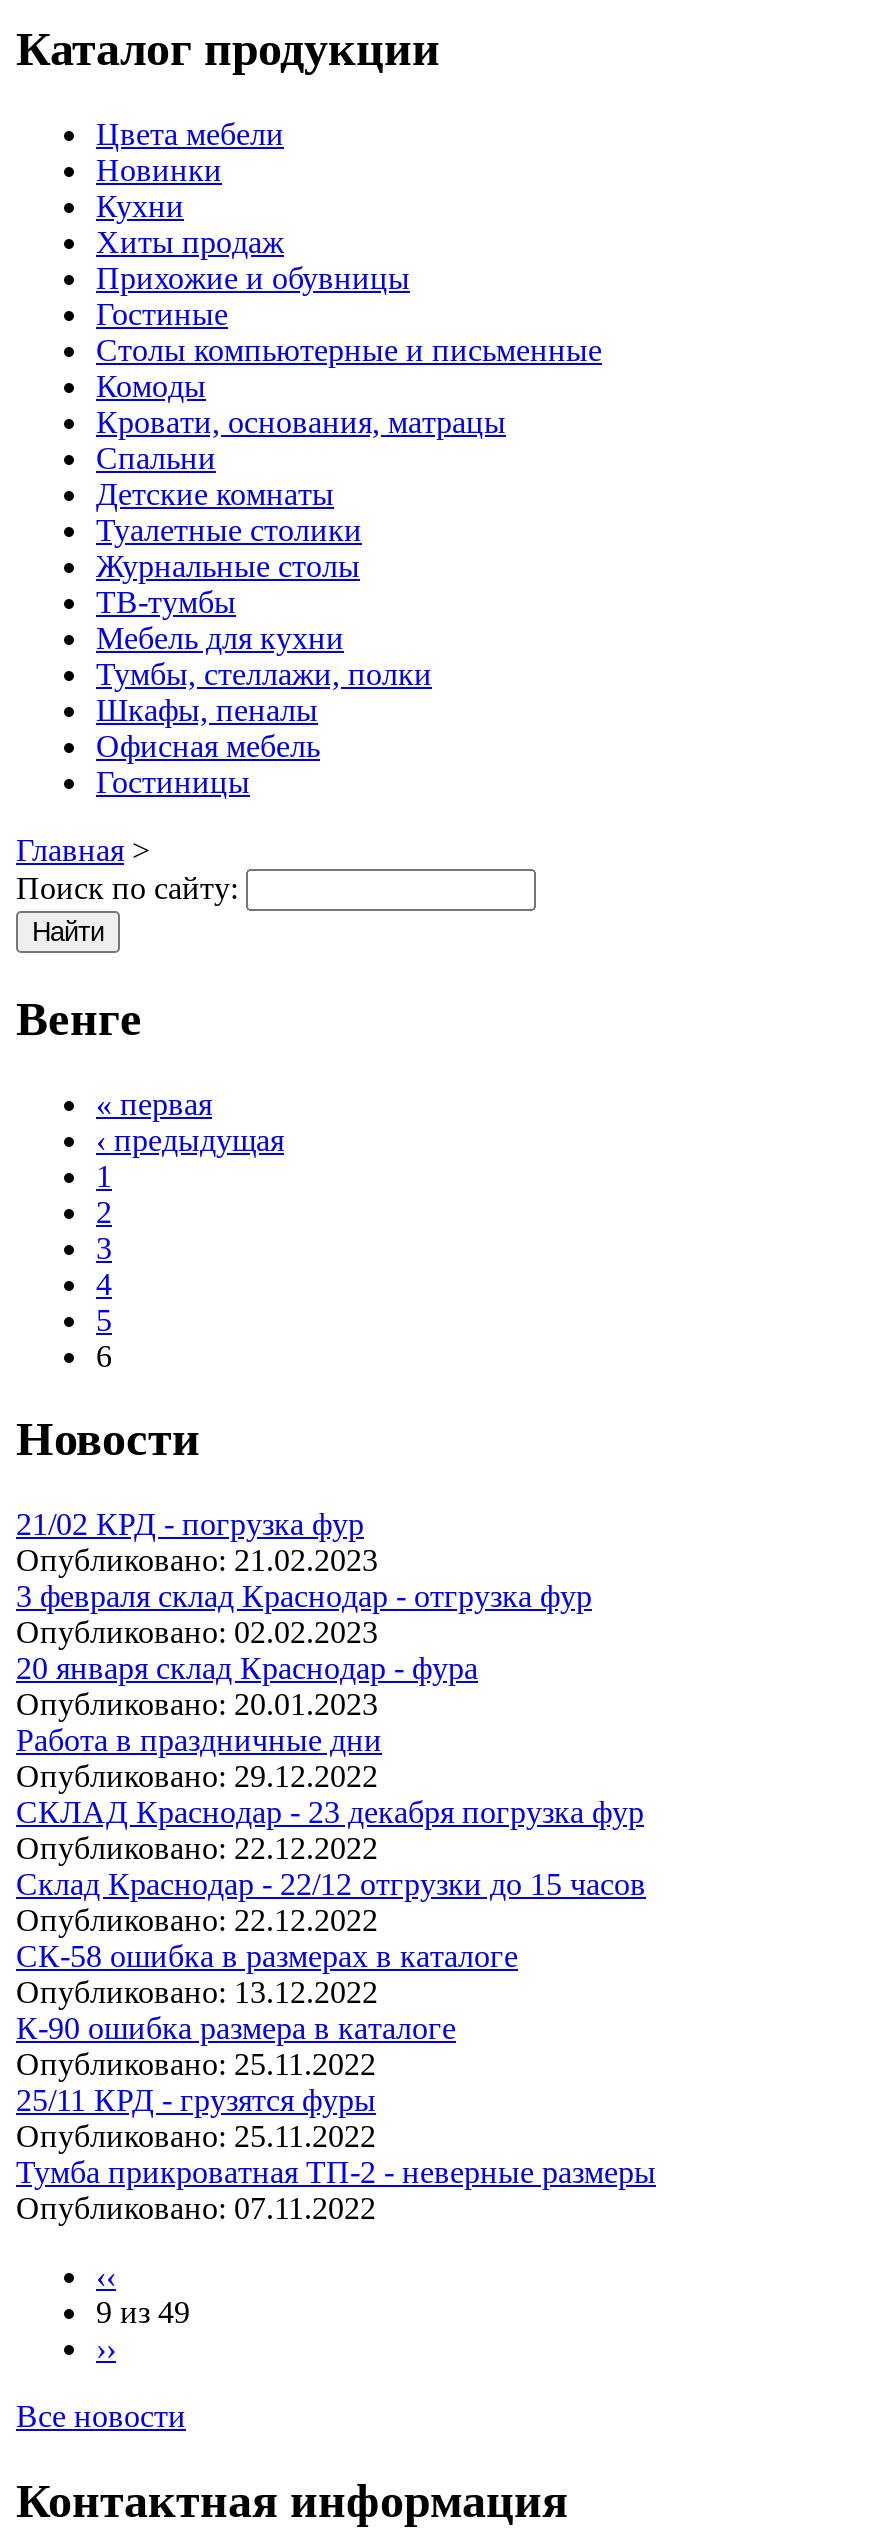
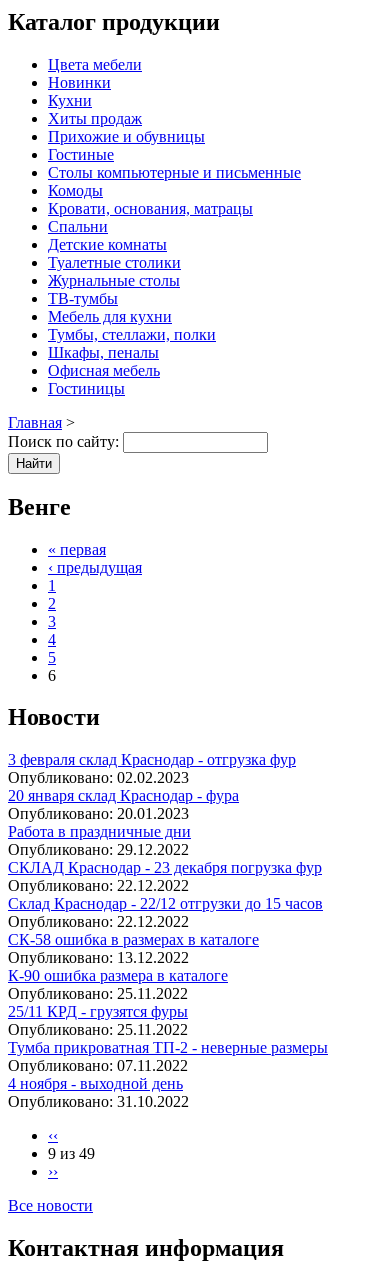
- 21/02 КРД - погрузка фур
- Опубликовано: 21.02.2023

moved up: Опубликовано: 02.02.2023 | 20 января склад Краснодар - фура | Опубликовано: 20.01.2023 | ... | Тумба прикроватная ТП-2 - неверные размеры | Опубликовано: 07.11.2022

+ 4 ноября - выходной день
+ Опубликовано: 31.10.2022
